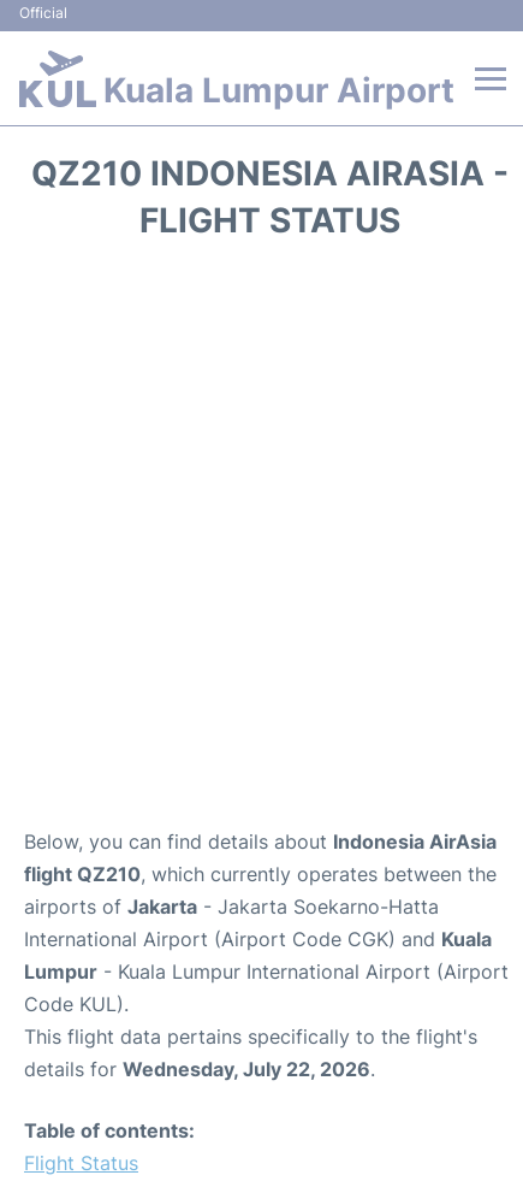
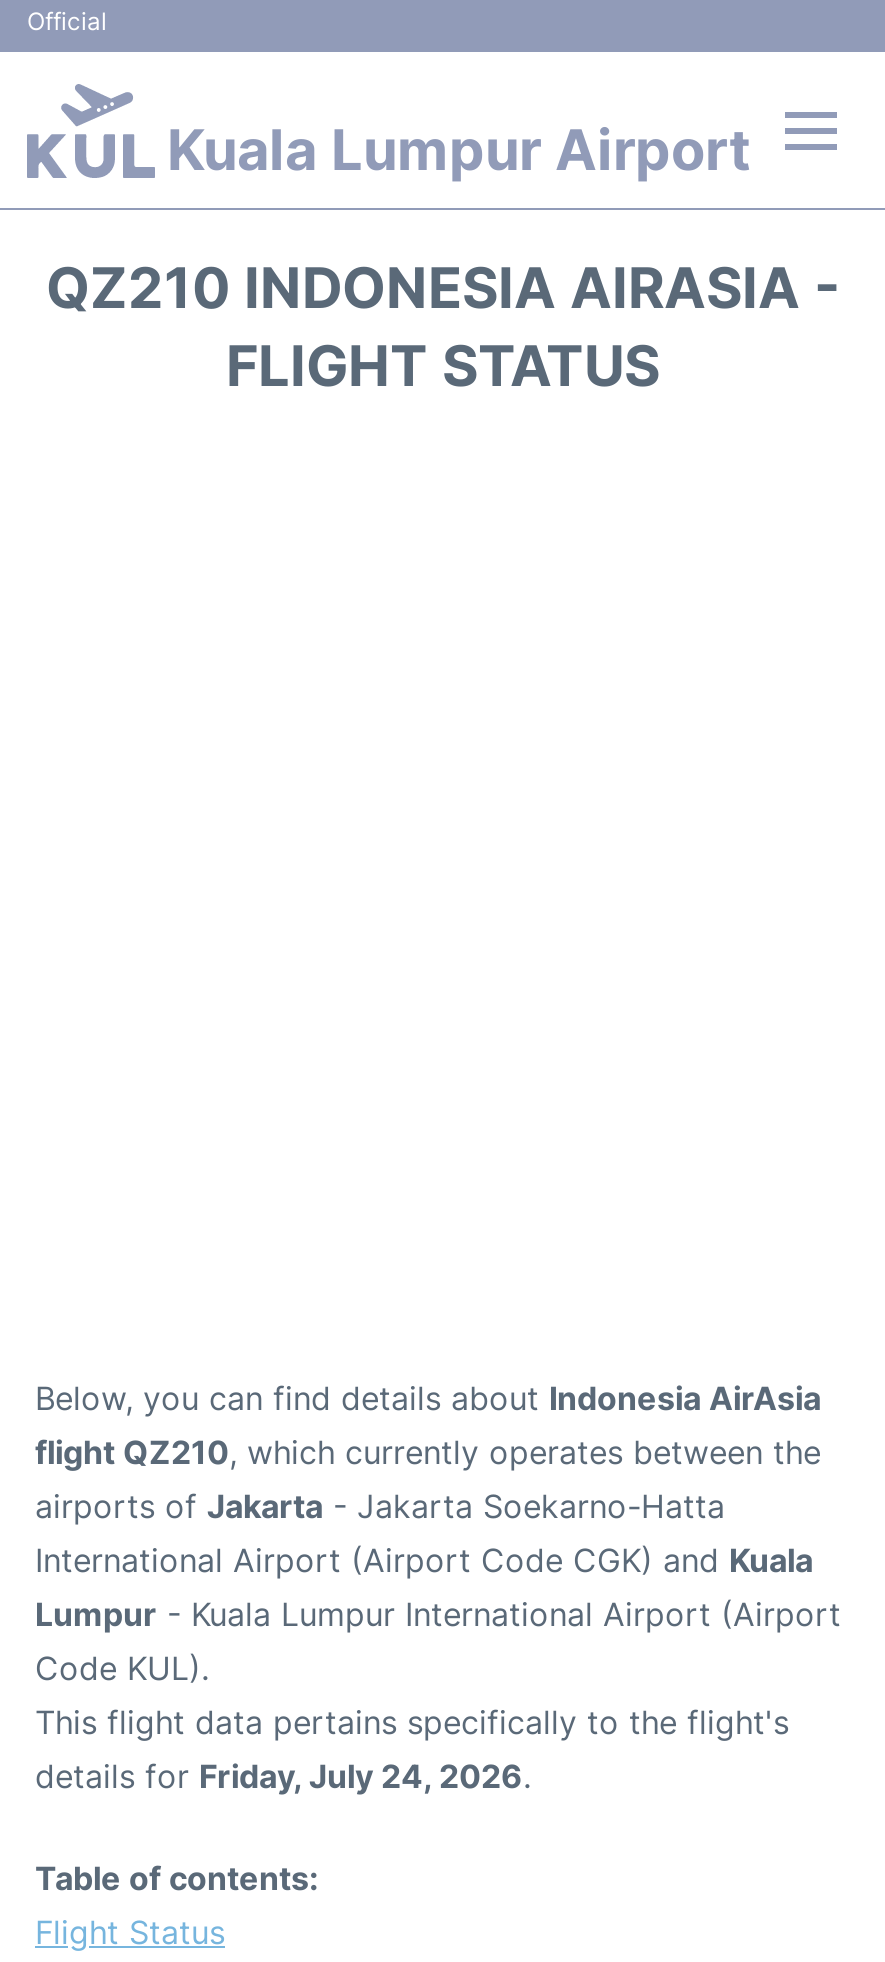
- details for Wednesday, July 22, 2026.
+ details for Friday, July 24, 2026.
